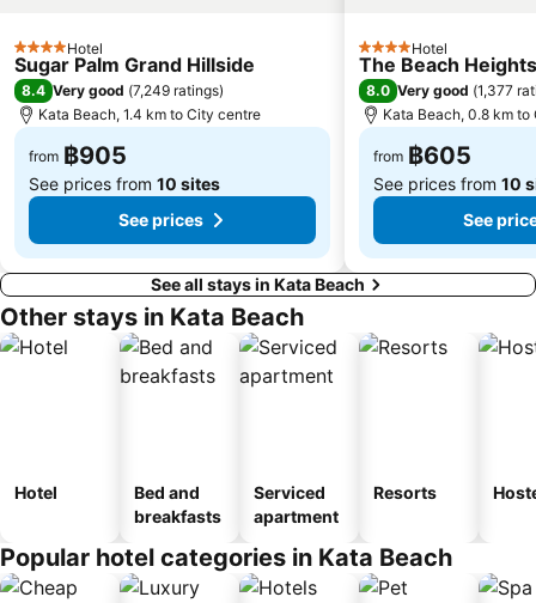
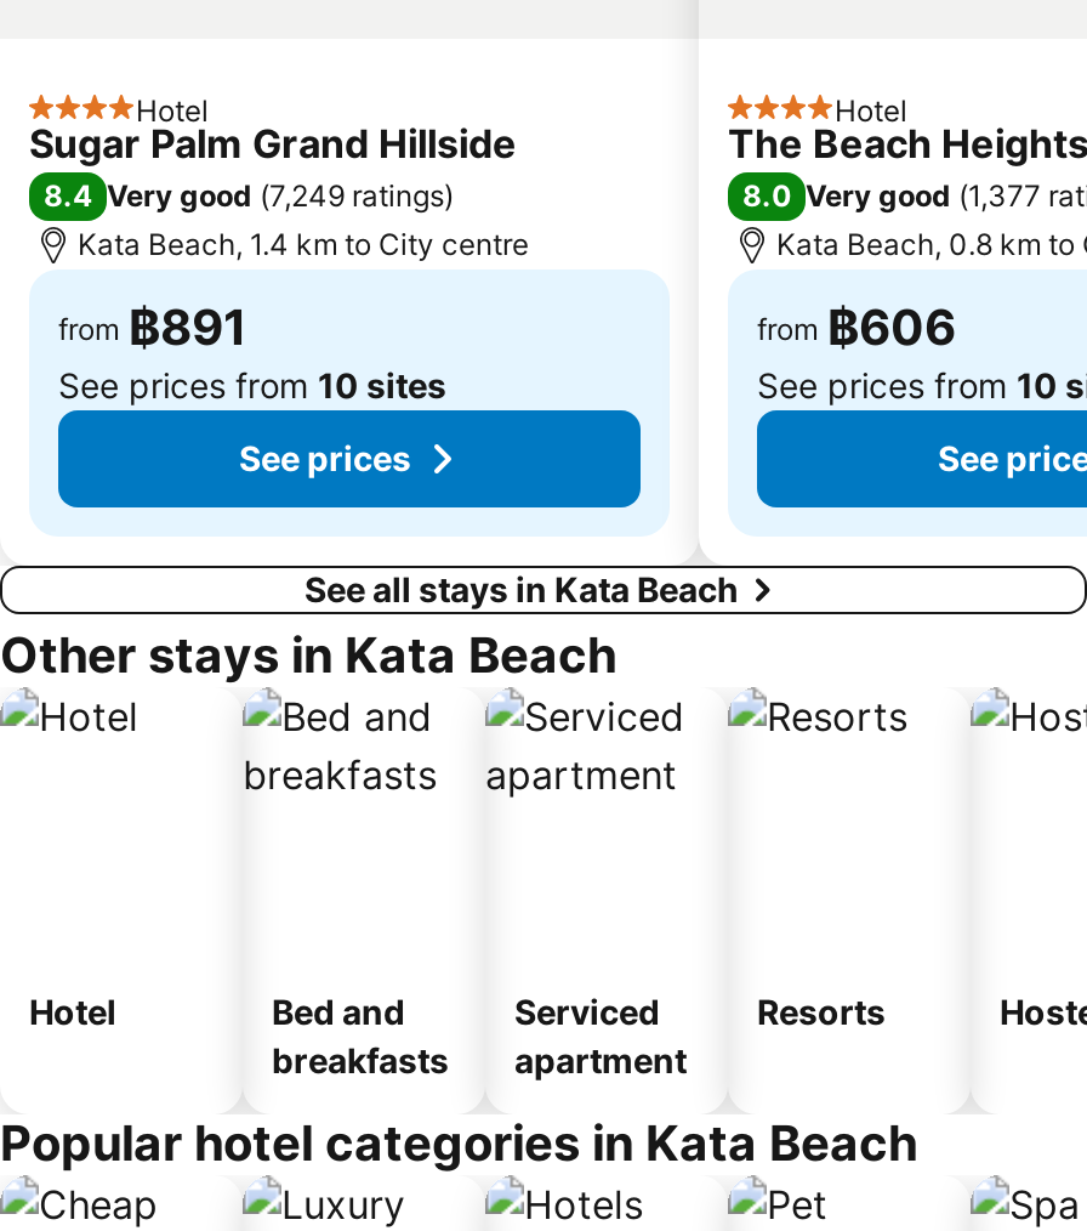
- from ฿905
+ from ฿891

- from ฿605
+ from ฿606
